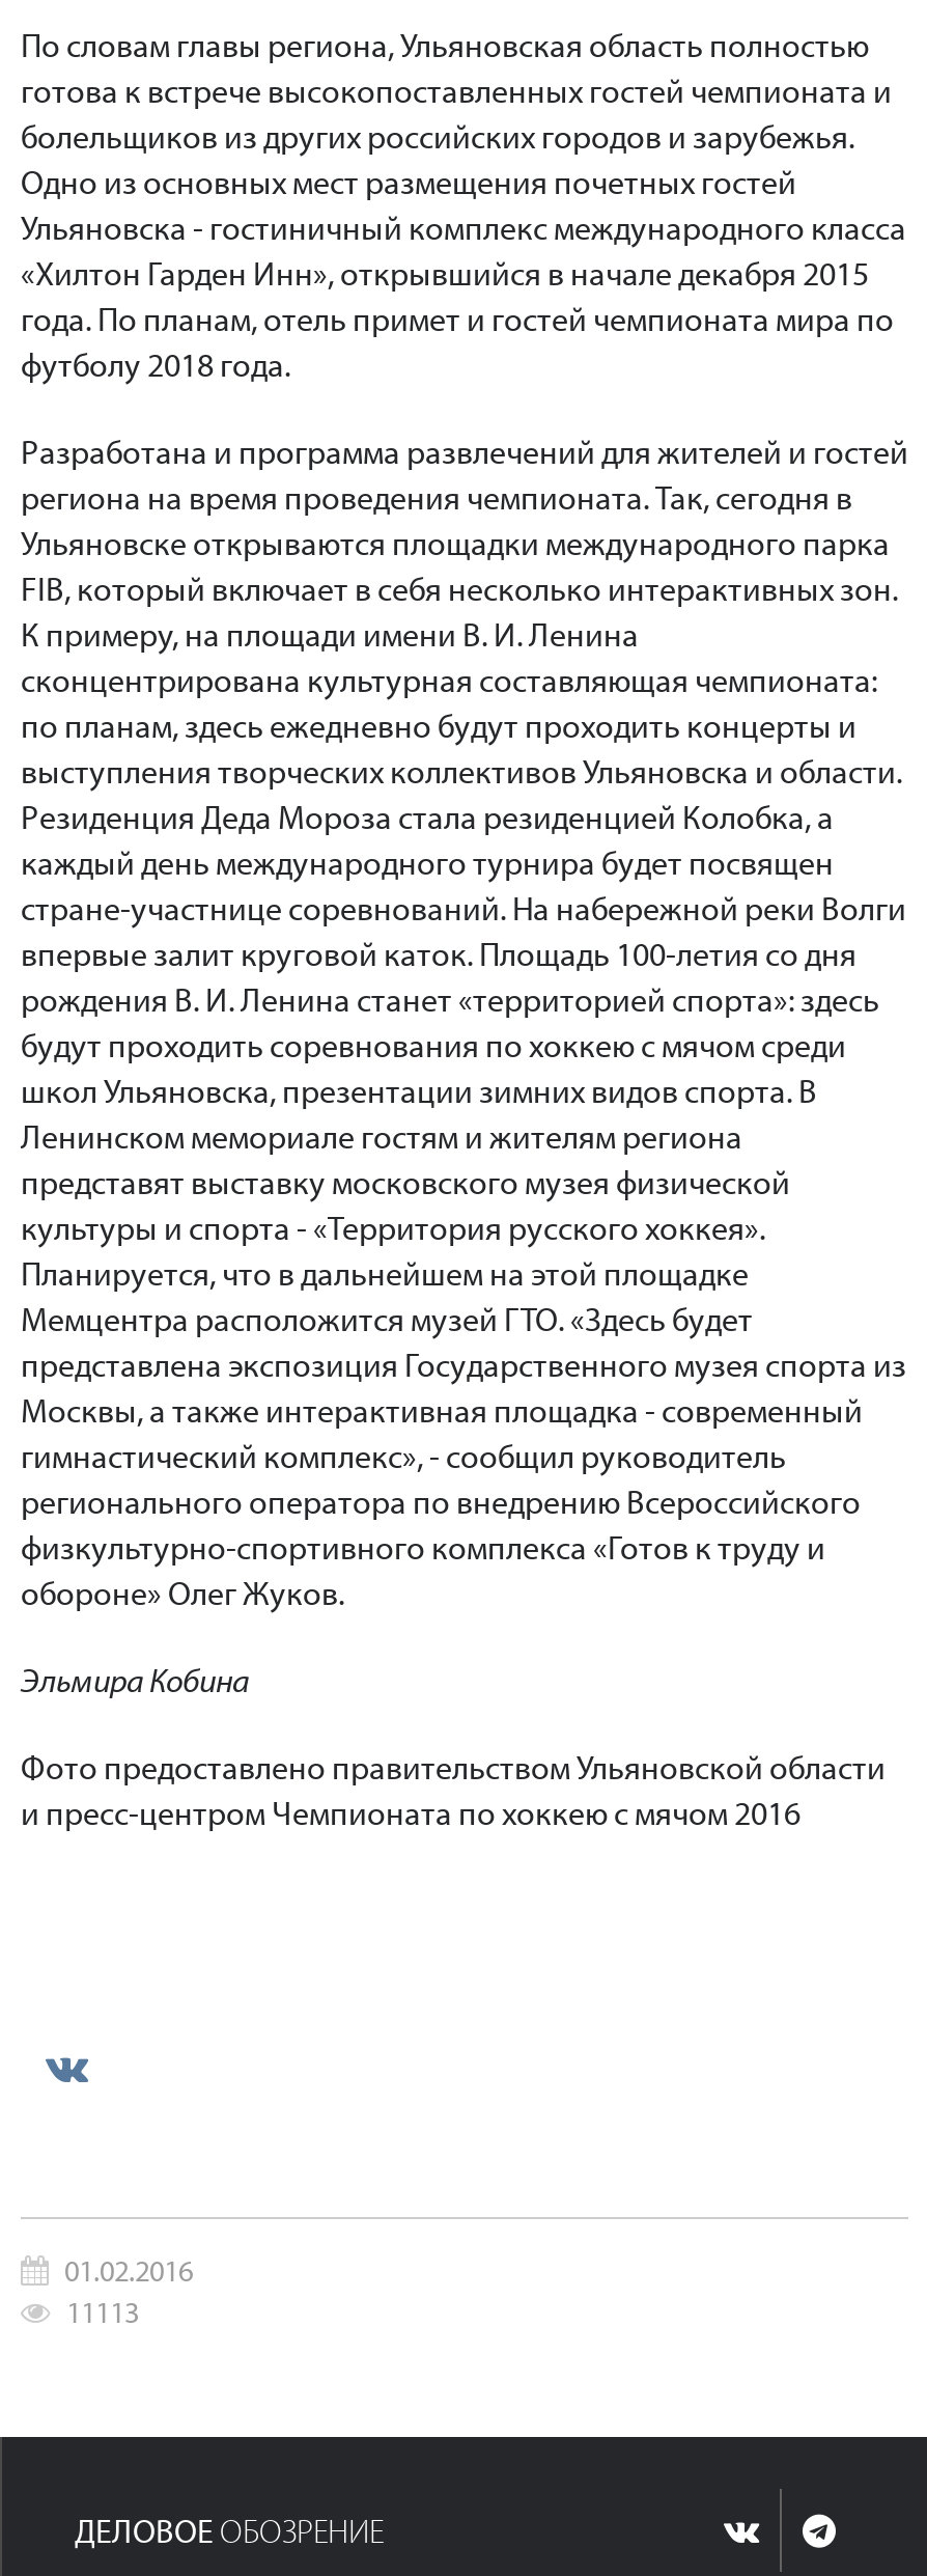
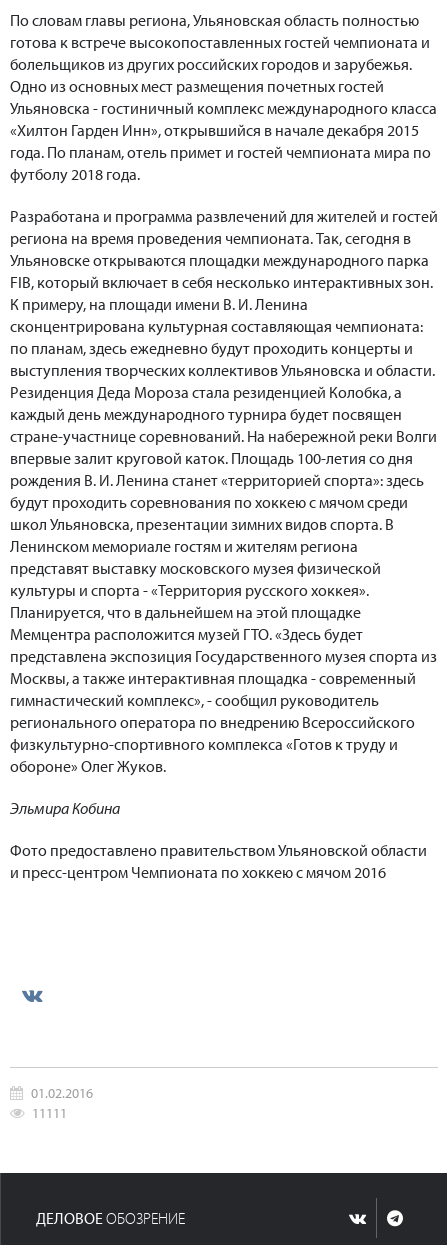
- 11113
+ 11111
